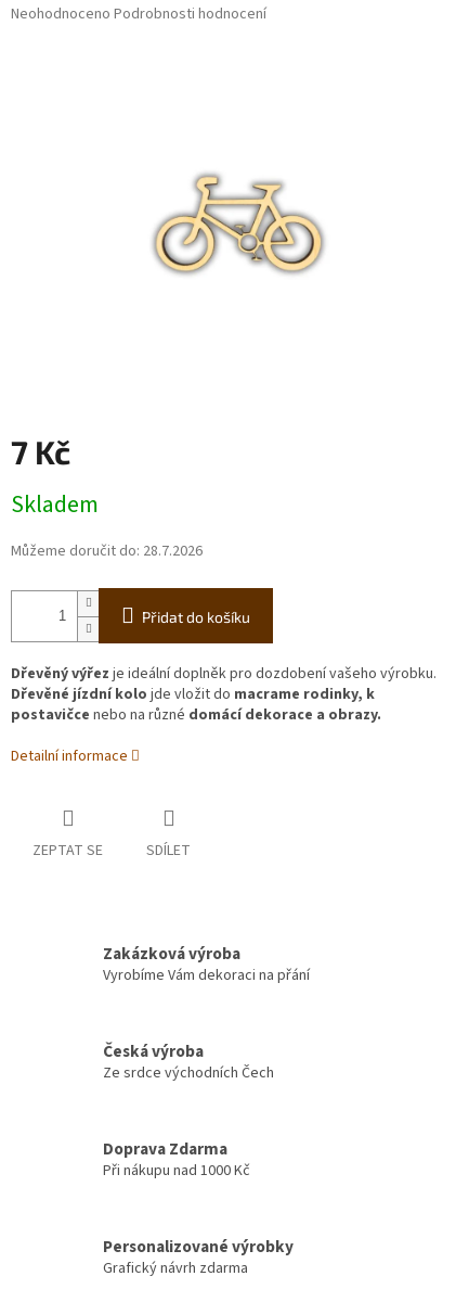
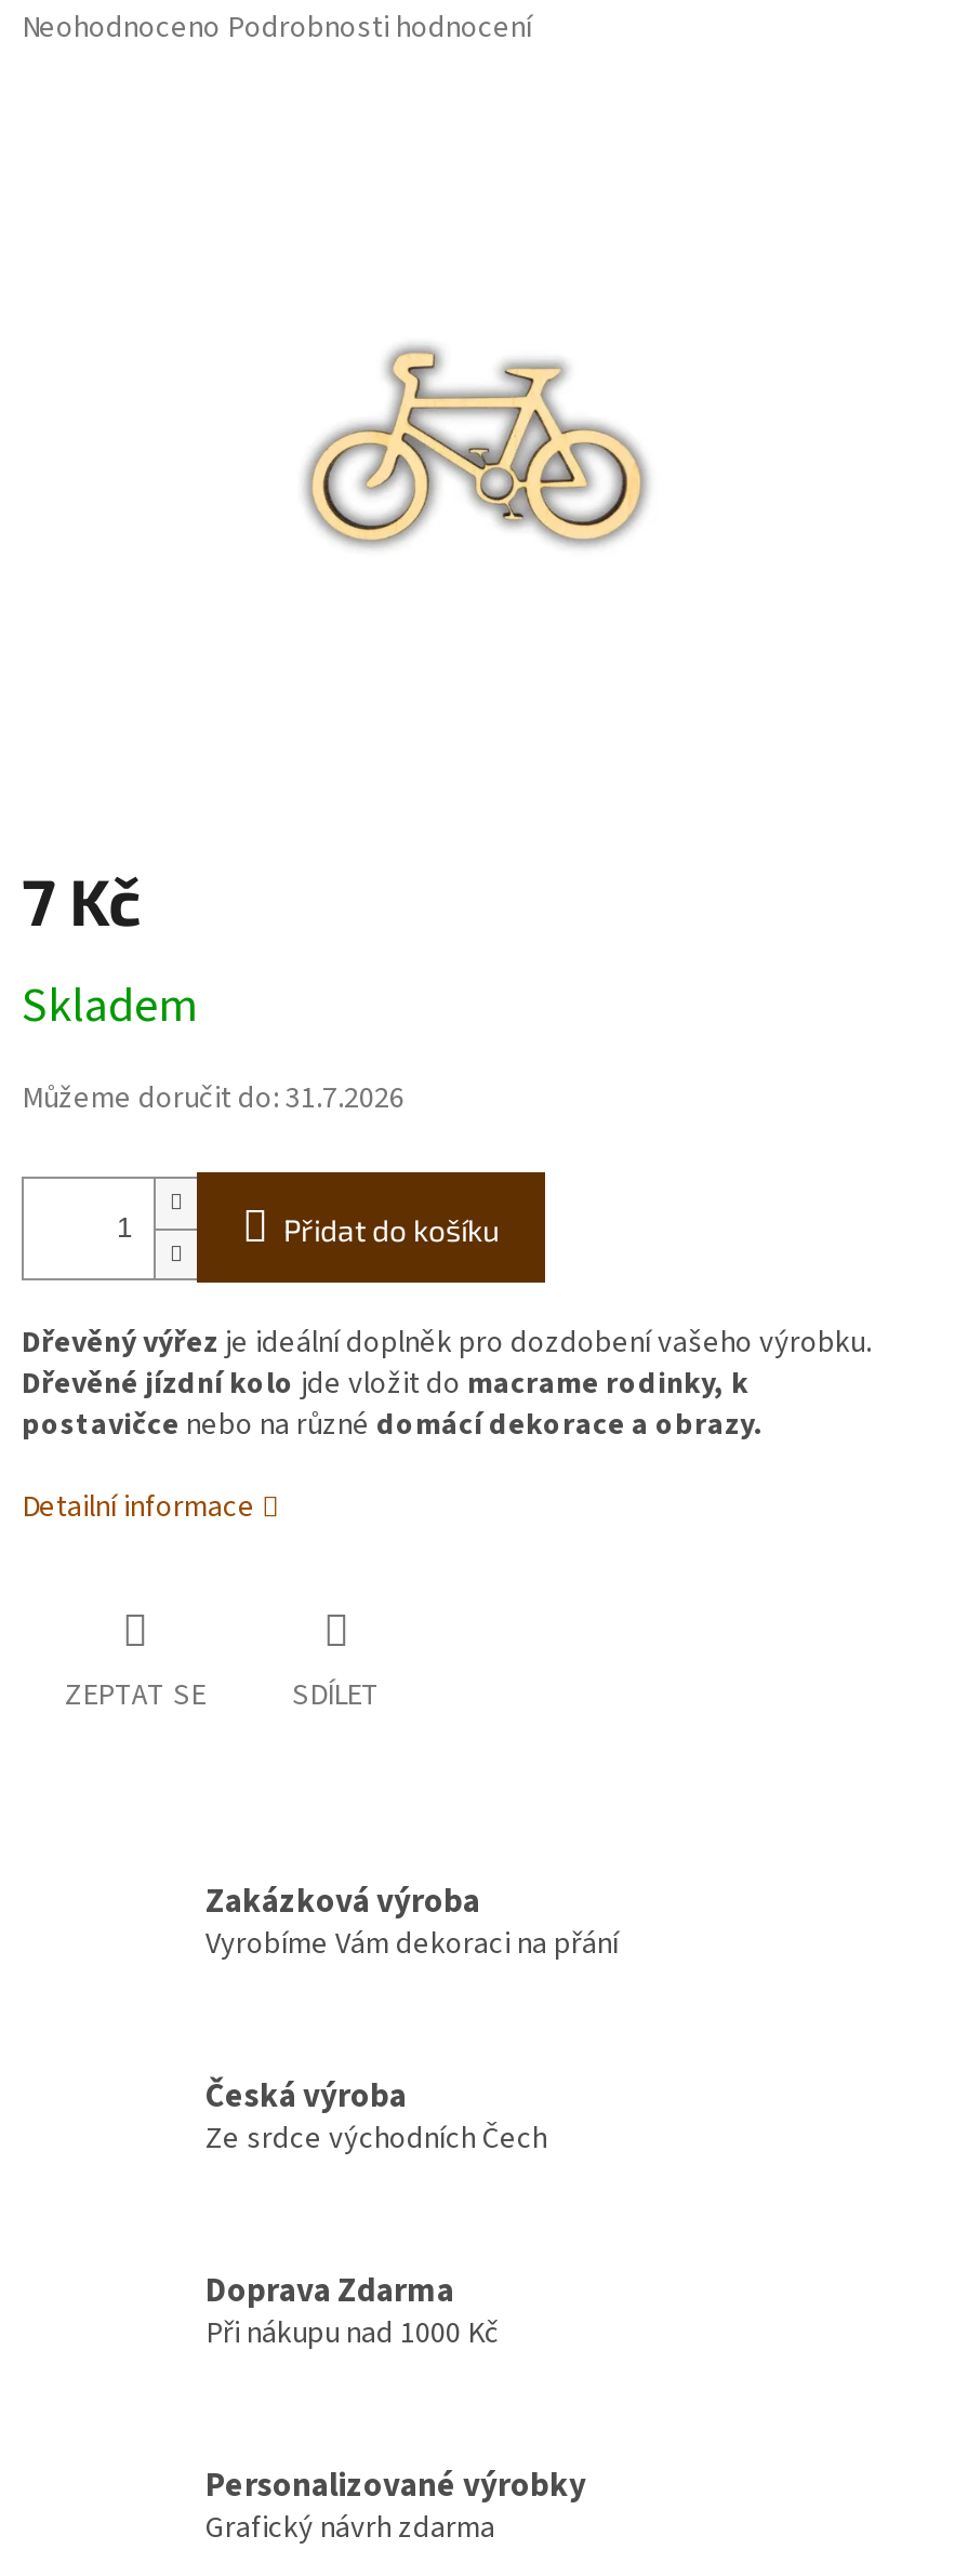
- Můžeme doručit do: 28.7.2026
+ Můžeme doručit do: 31.7.2026
